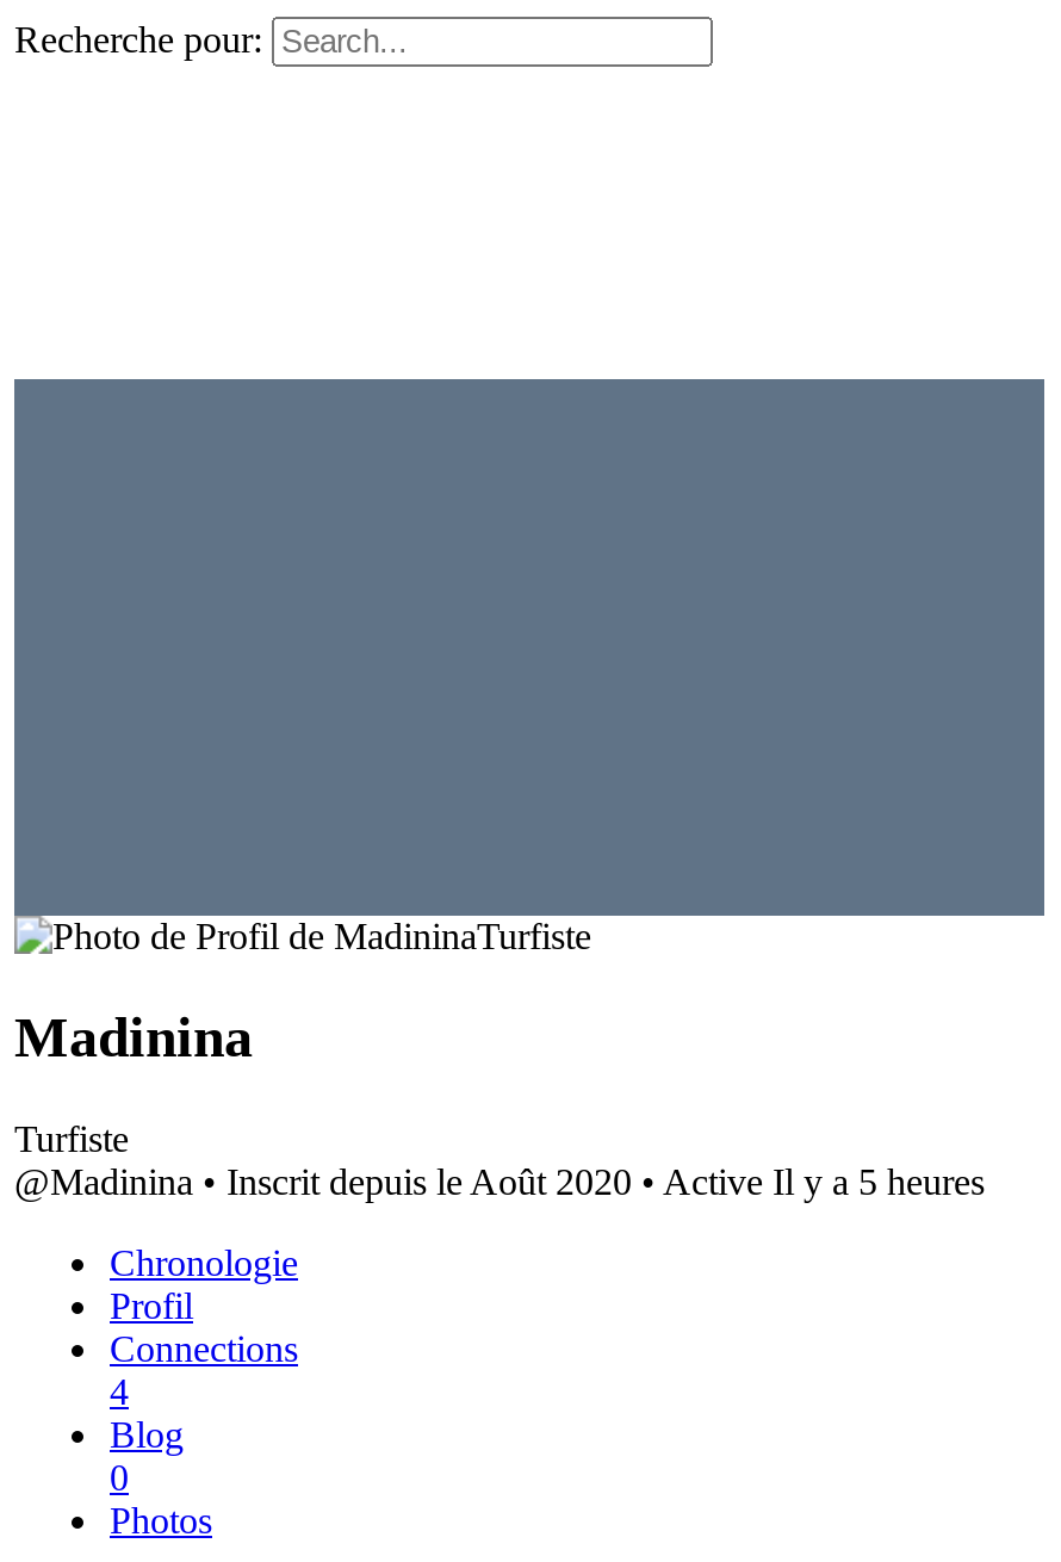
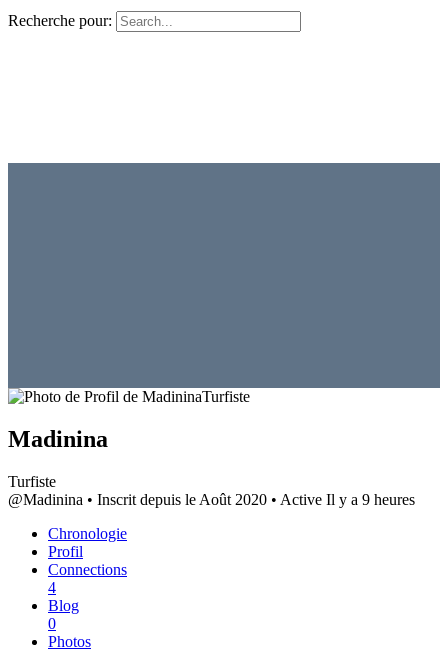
- @Madinina • Inscrit depuis le Août 2020 • Active Il y a 5 heures
+ @Madinina • Inscrit depuis le Août 2020 • Active Il y a 9 heures
